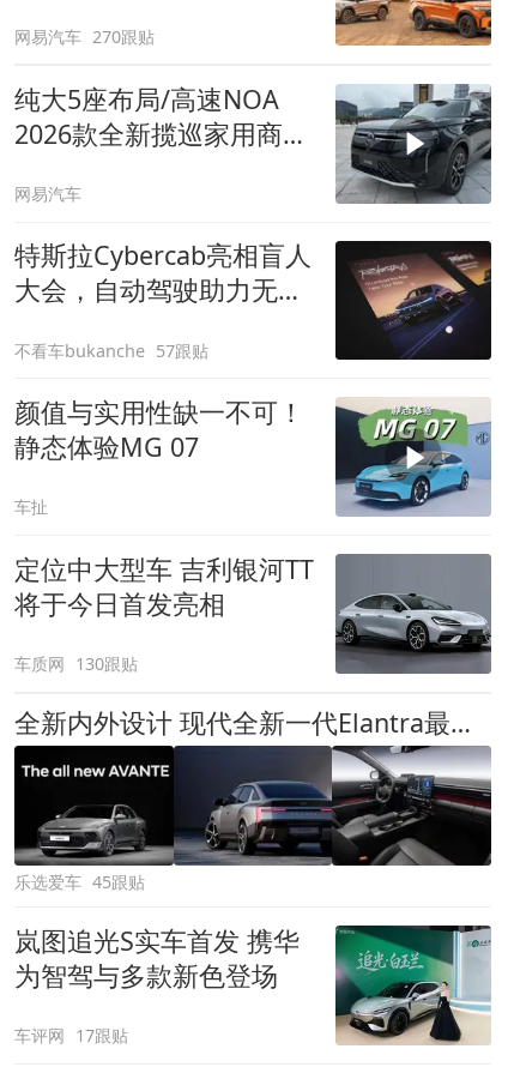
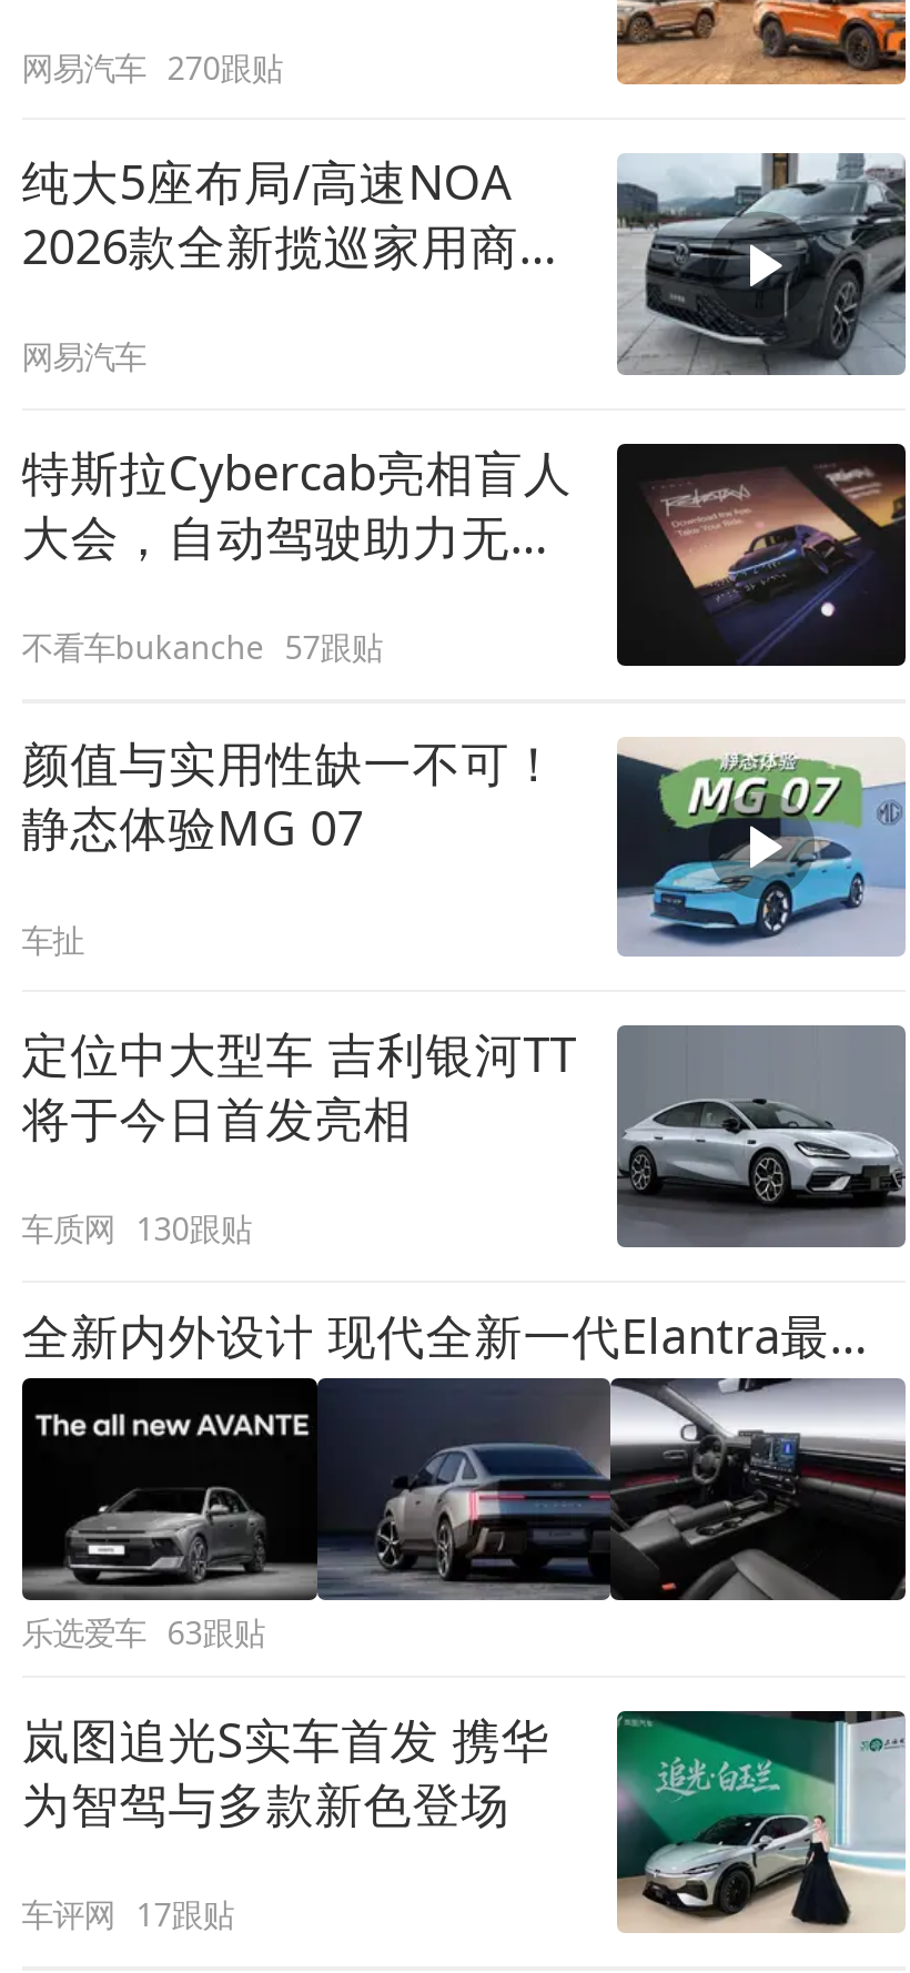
- 乐选爱车 45跟贴
+ 乐选爱车 63跟贴
